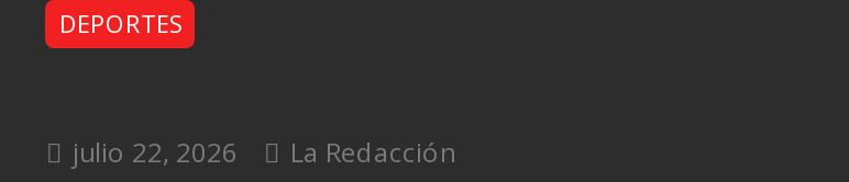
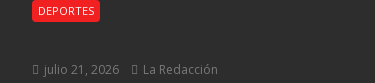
- julio 22, 2026 La Redacción
+ julio 21, 2026 La Redacción
